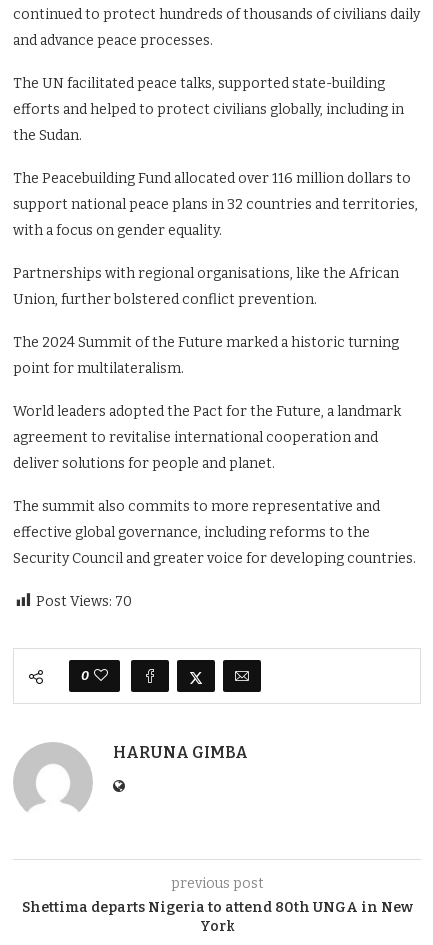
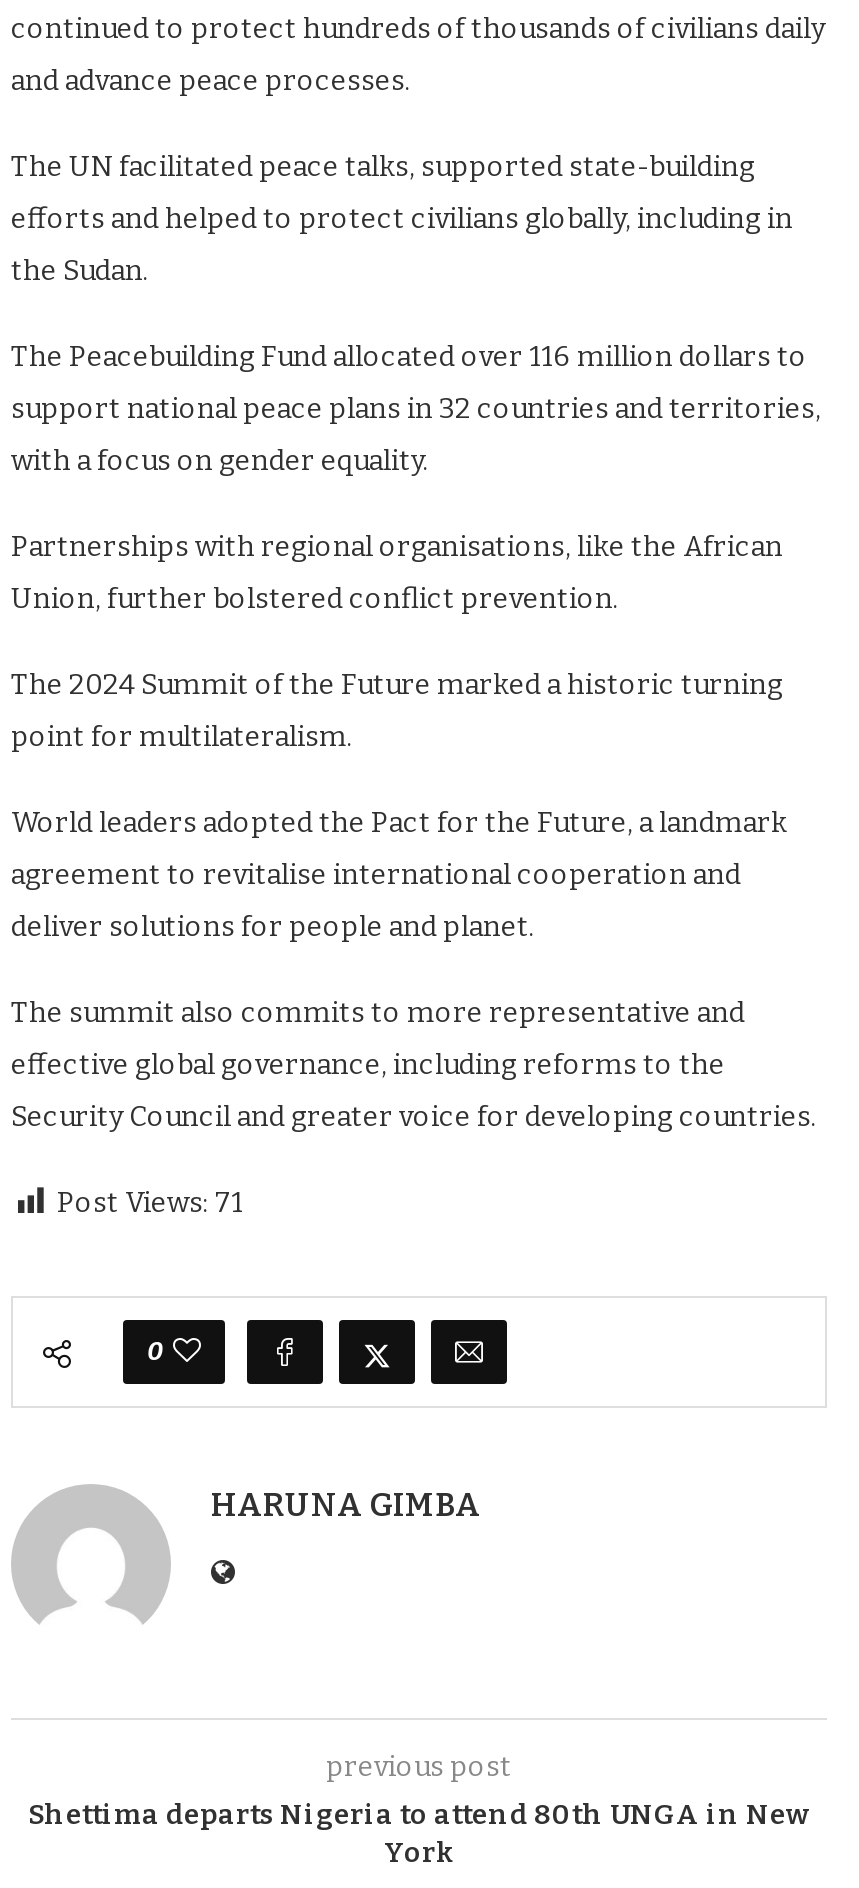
- Post Views: 70
+ Post Views: 71
